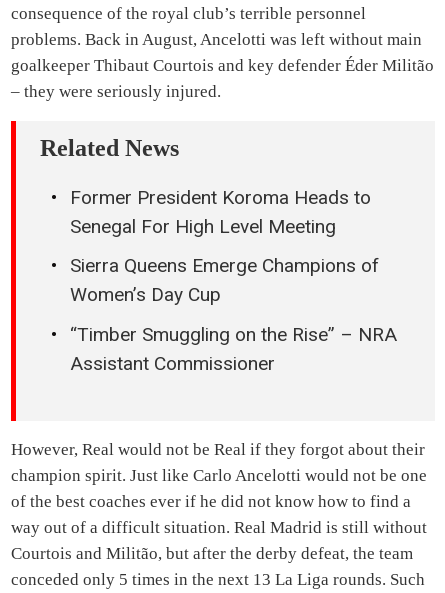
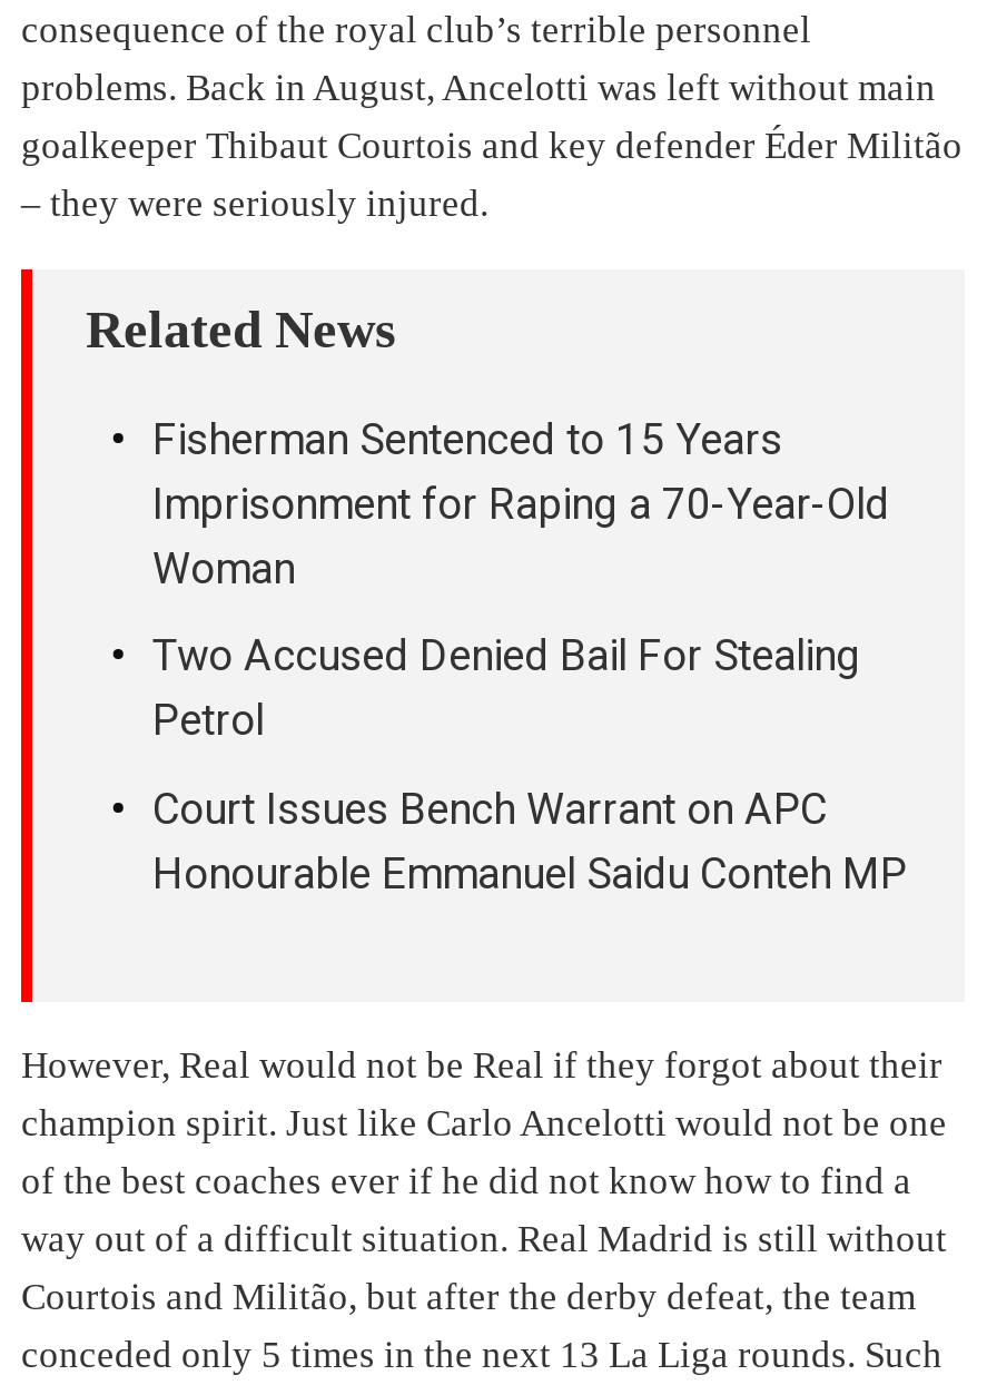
- Former President Koroma Heads to
- Senegal For High Level Meeting
+ Fisherman Sentenced to 15 Years
+ Imprisonment for Raping a 70-Year-Old
+ Woman

- Sierra Queens Emerge Champions of
- Women’s Day Cup
+ Two Accused Denied Bail For Stealing
+ Petrol

- “Timber Smuggling on the Rise” – NRA
- Assistant Commissioner
+ Court Issues Bench Warrant on APC
+ Honourable Emmanuel Saidu Conteh MP
